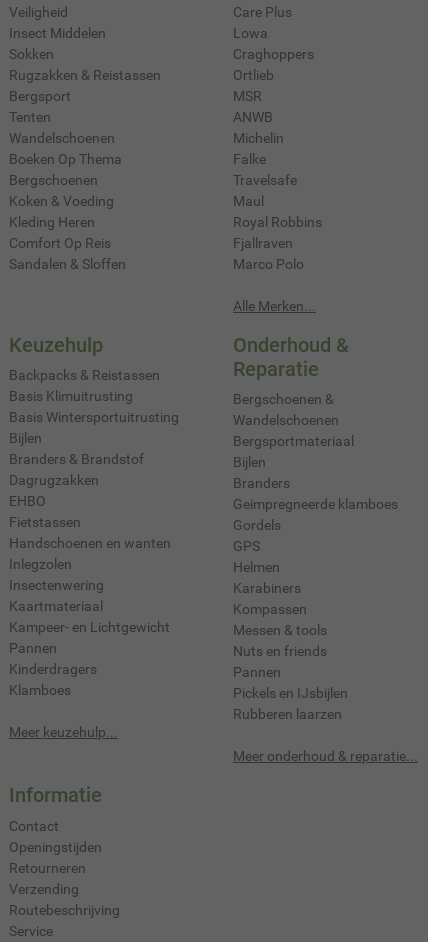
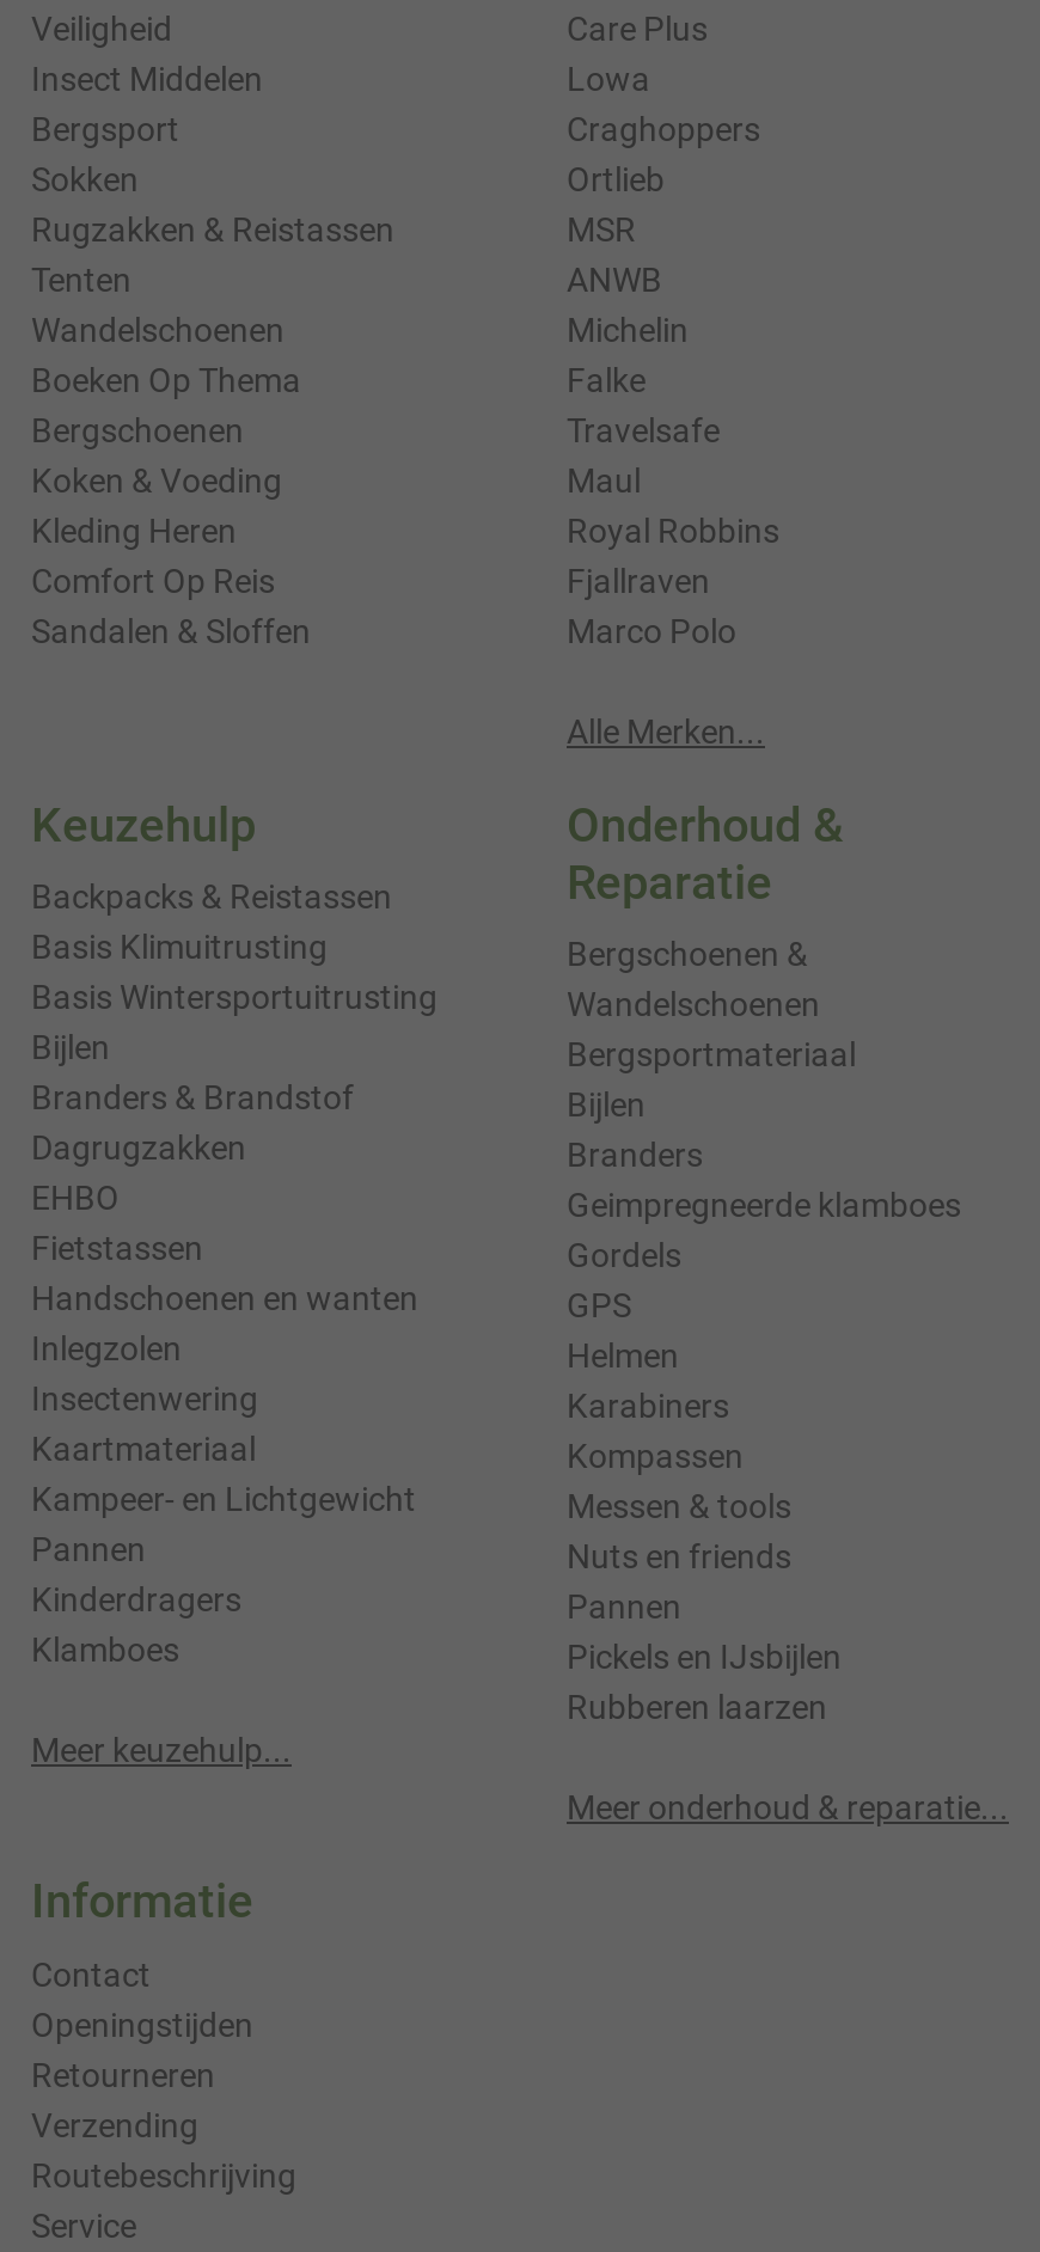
moved down: Sokken | Rugzakken & Reistassen

moved up: Bergsport
